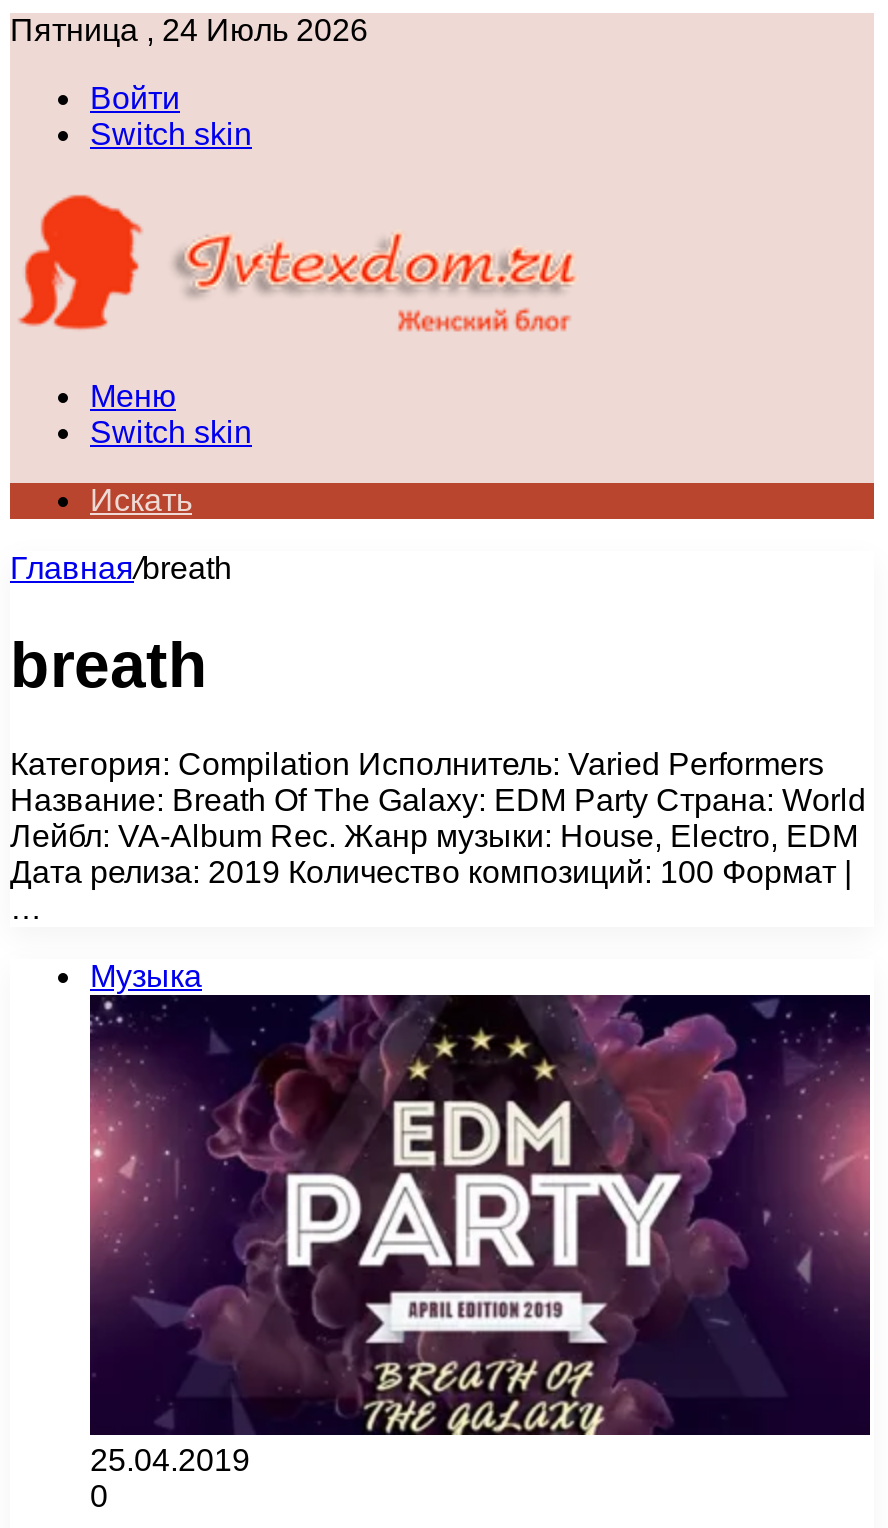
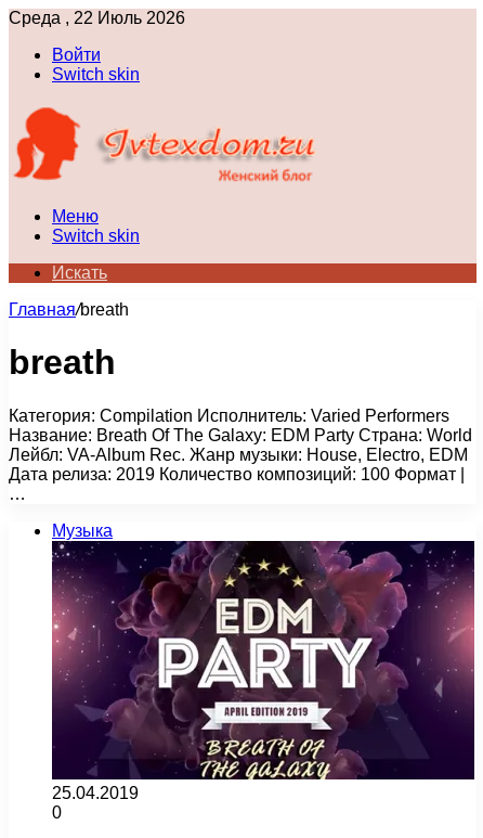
- Пятница , 24 Июль 2026
+ Среда , 22 Июль 2026
